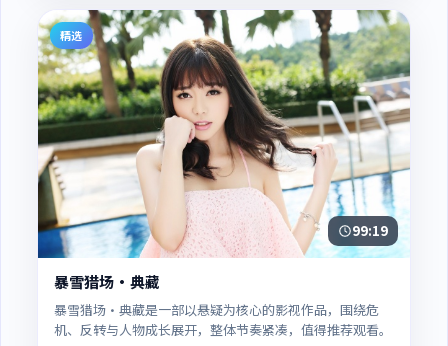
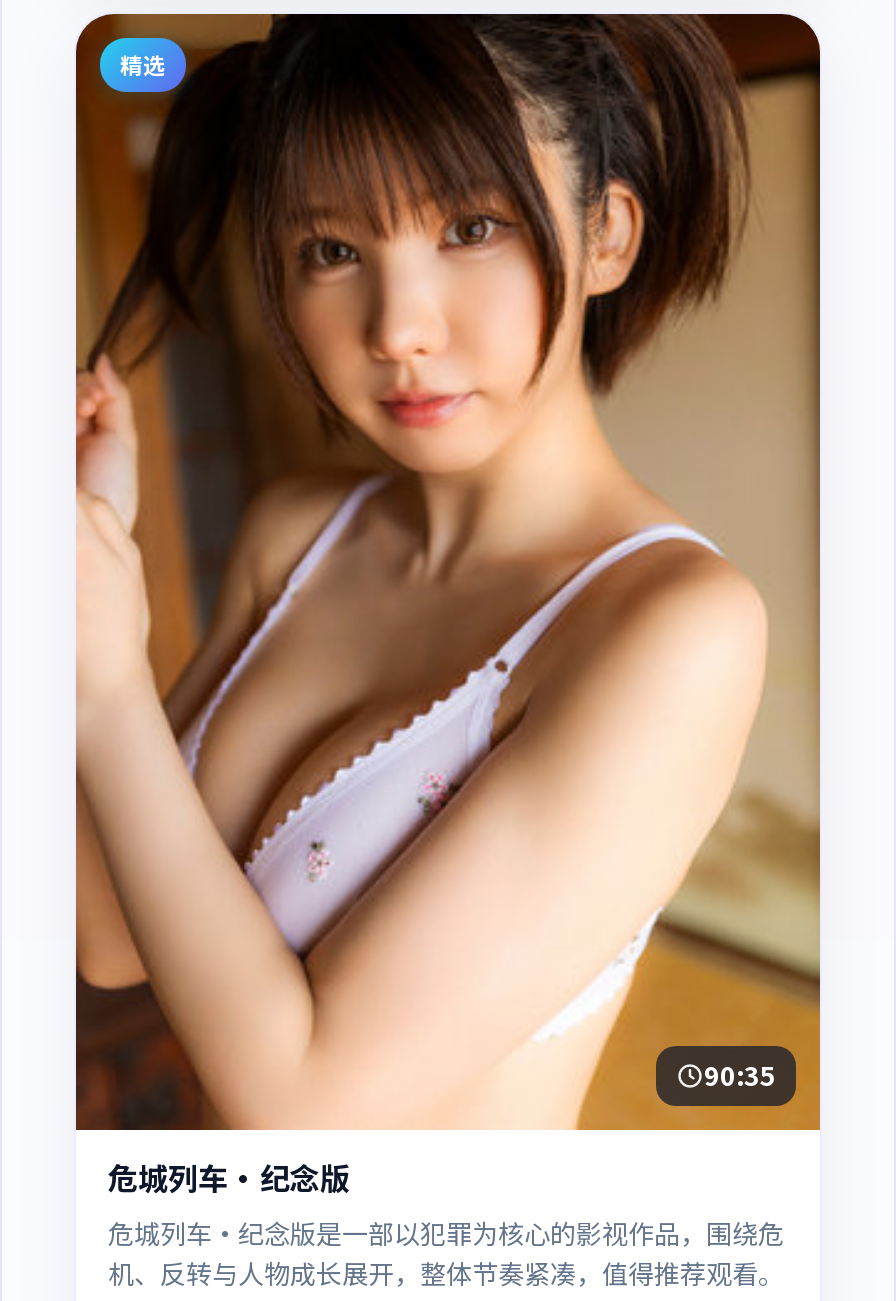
- [image]
- 99:19
+ [image]
+ 90:35

- 暴雪猎场·典藏
- 暴雪猎场·典藏是一部以悬疑为核心的影视作品，围绕危
+ 危城列车·纪念版
+ 危城列车·纪念版是一部以犯罪为核心的影视作品，围绕危
